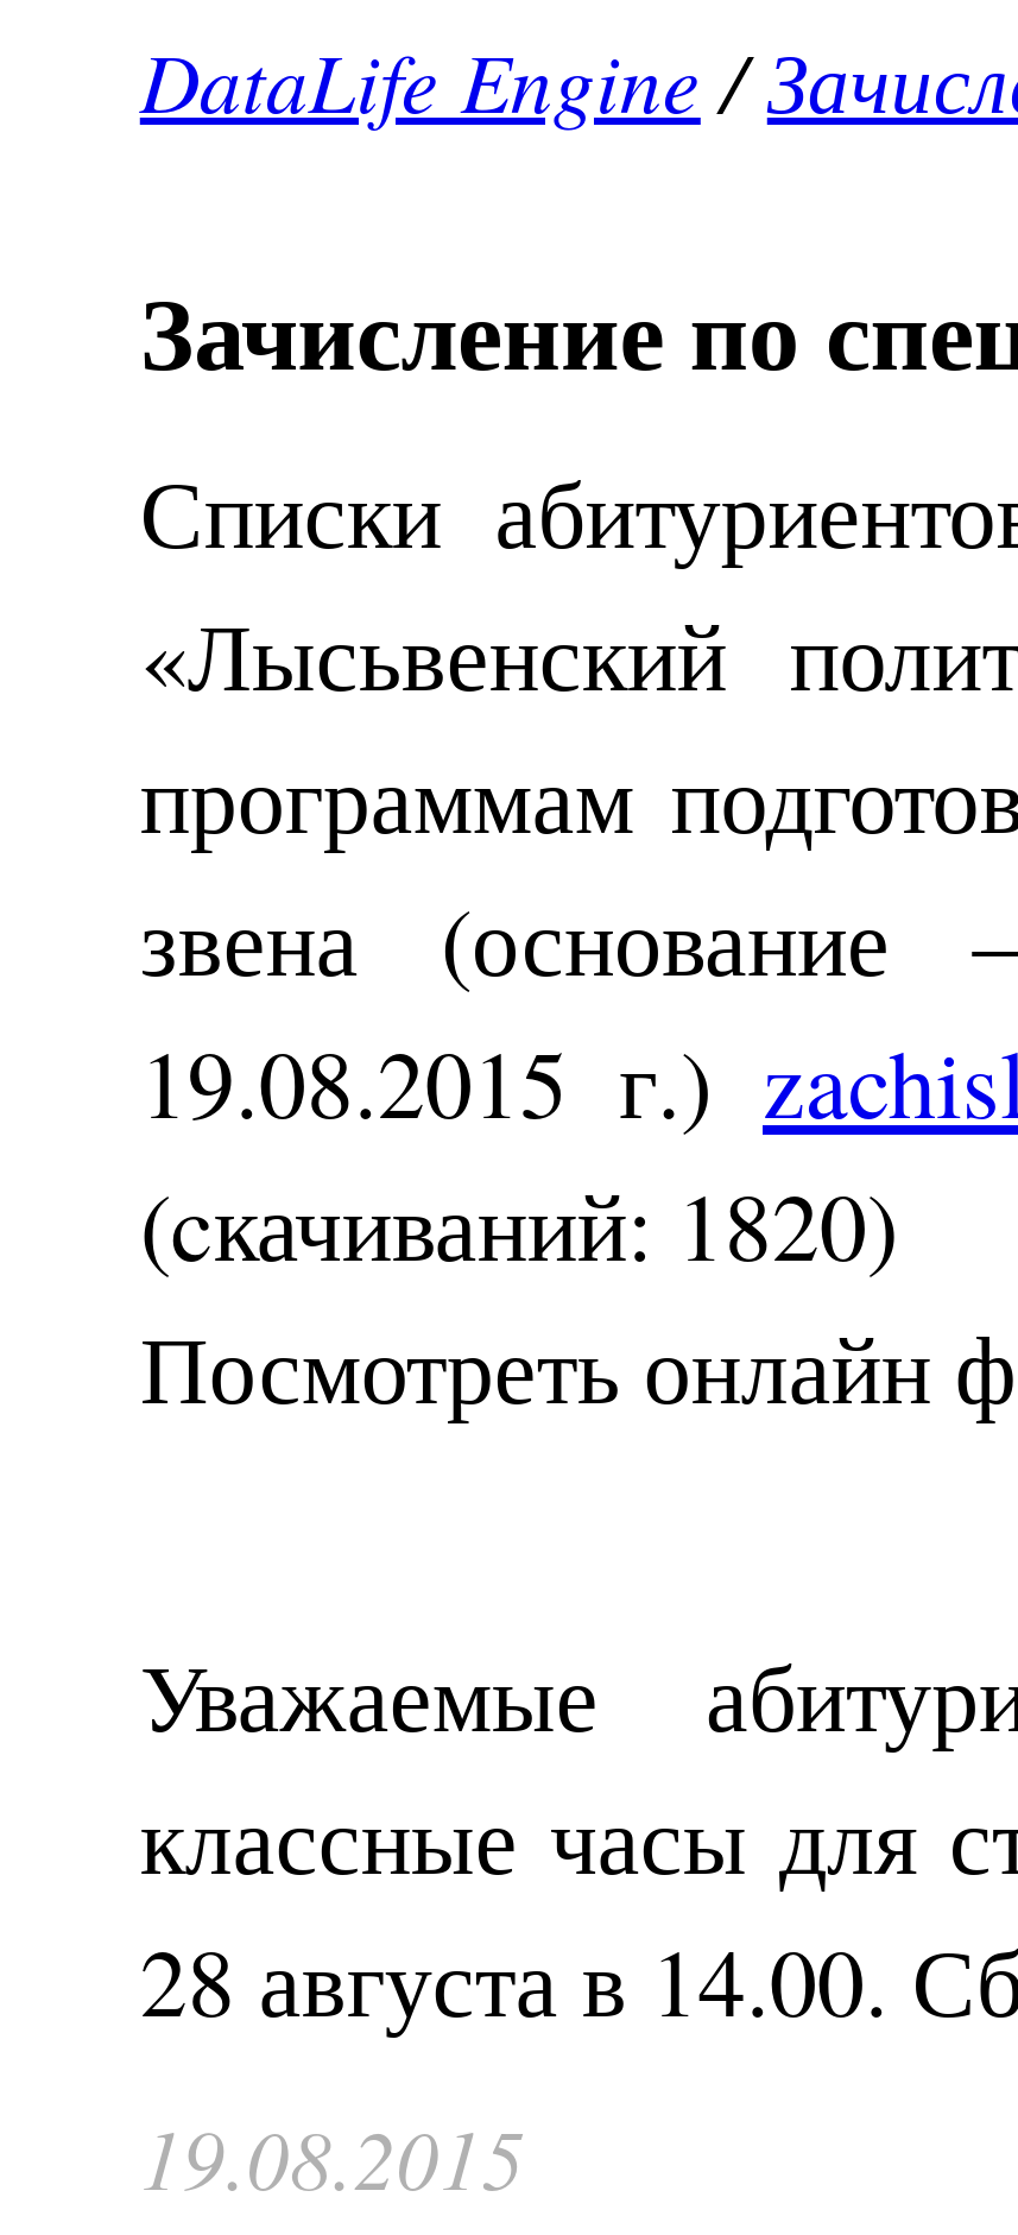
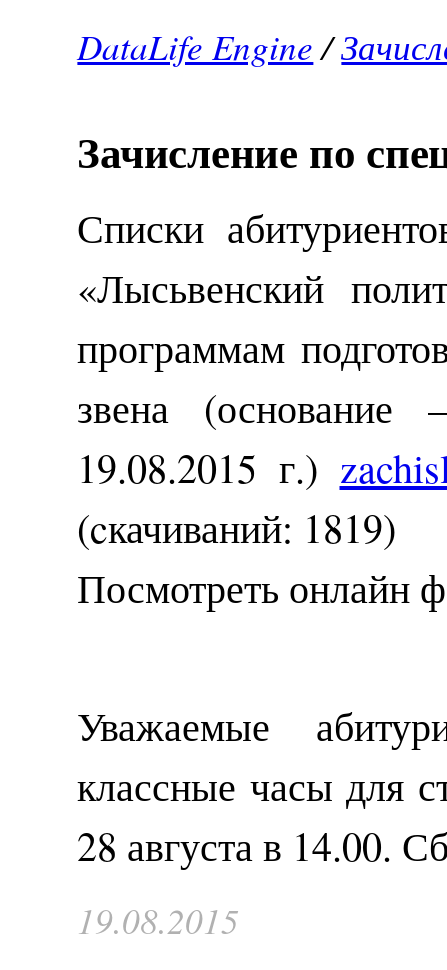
- (cкачиваний: 1820)
+ (cкачиваний: 1819)
